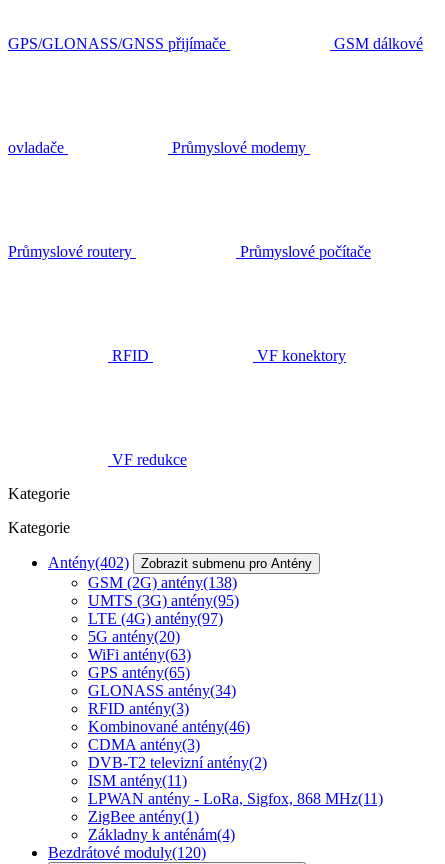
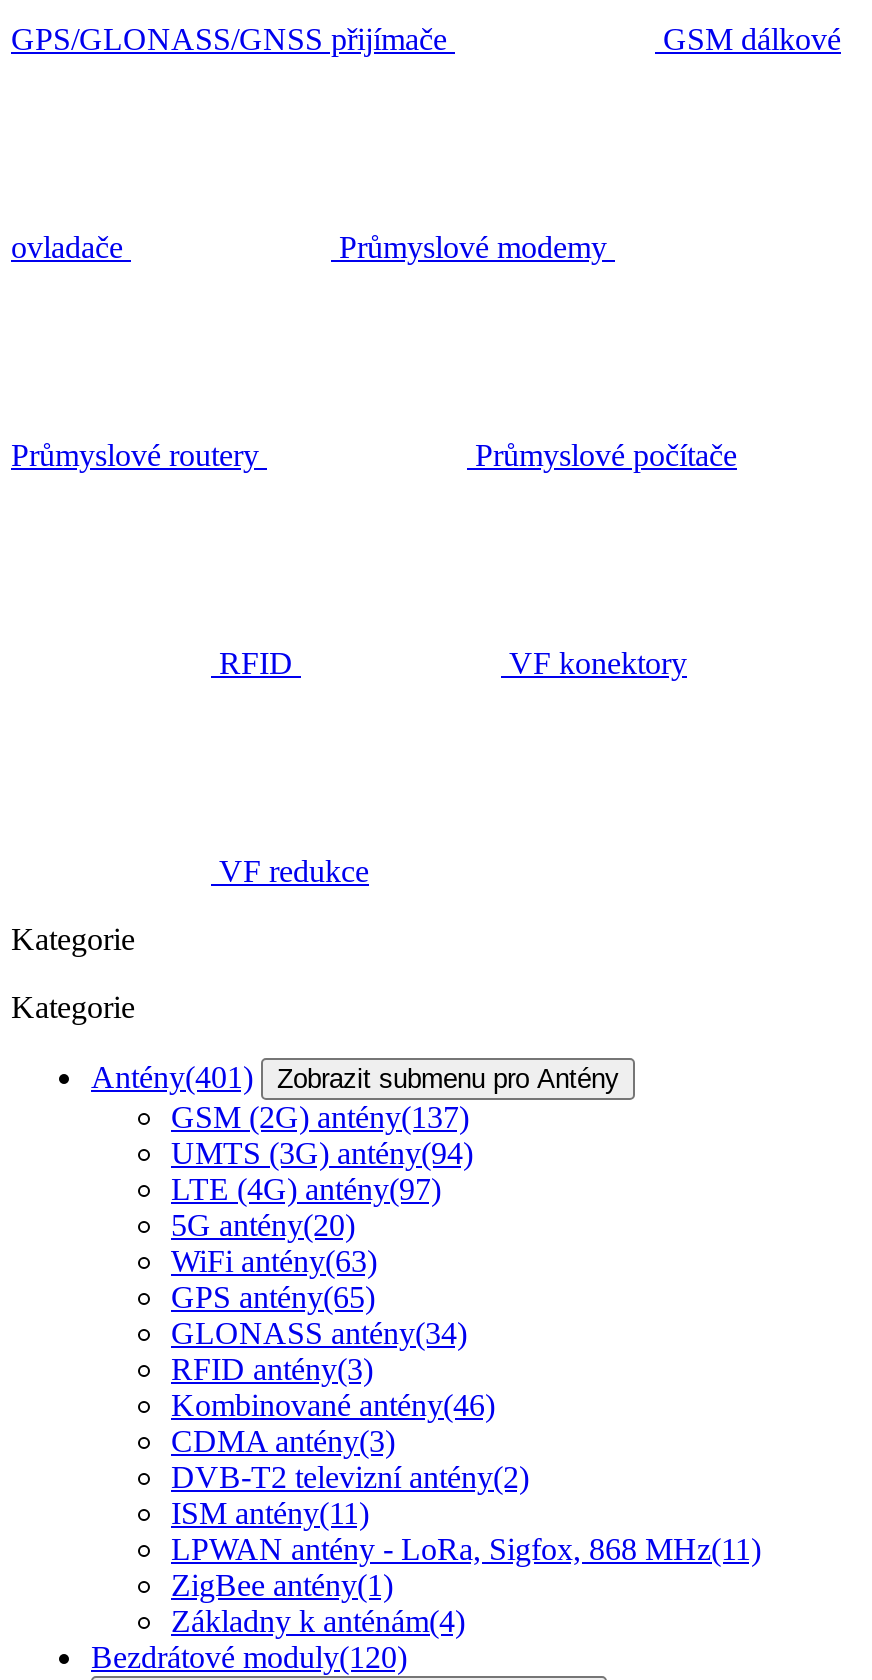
- Antény(402) Zobrazit submenu pro Antény
+ Antény(401) Zobrazit submenu pro Antény

- GSM (2G) antény(138)
+ GSM (2G) antény(137)

- UMTS (3G) antény(95)
+ UMTS (3G) antény(94)
